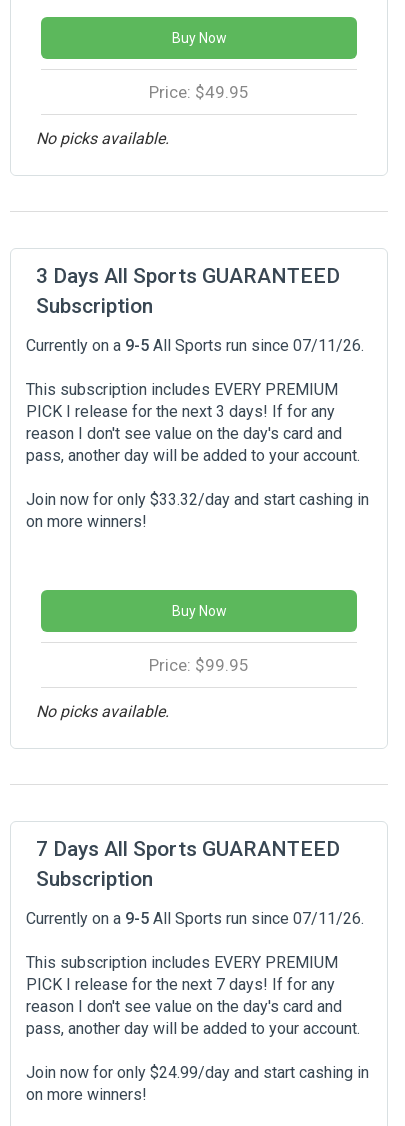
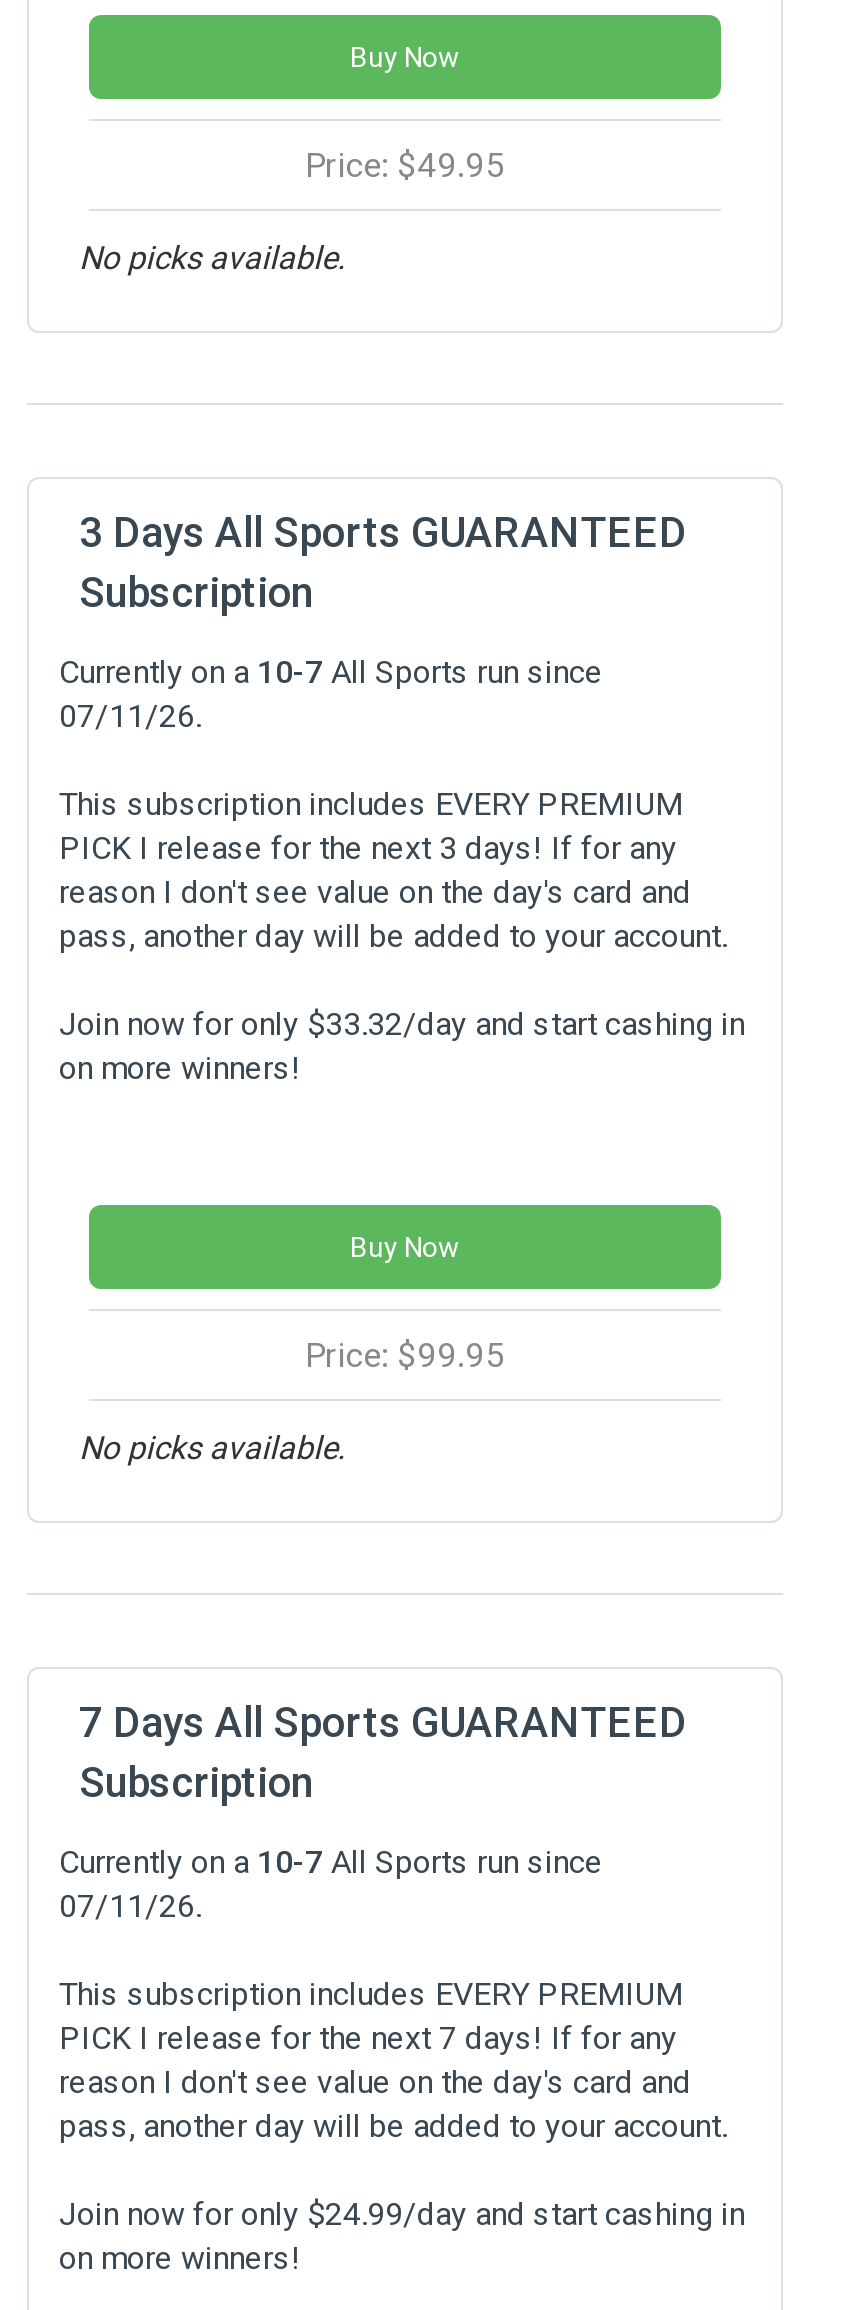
- Currently on a 9-5 All Sports run since 07/11/26.
+ Currently on a 10-7 All Sports run since
+ 07/11/26.

- Currently on a 9-5 All Sports run since 07/11/26.
+ Currently on a 10-7 All Sports run since
+ 07/11/26.
